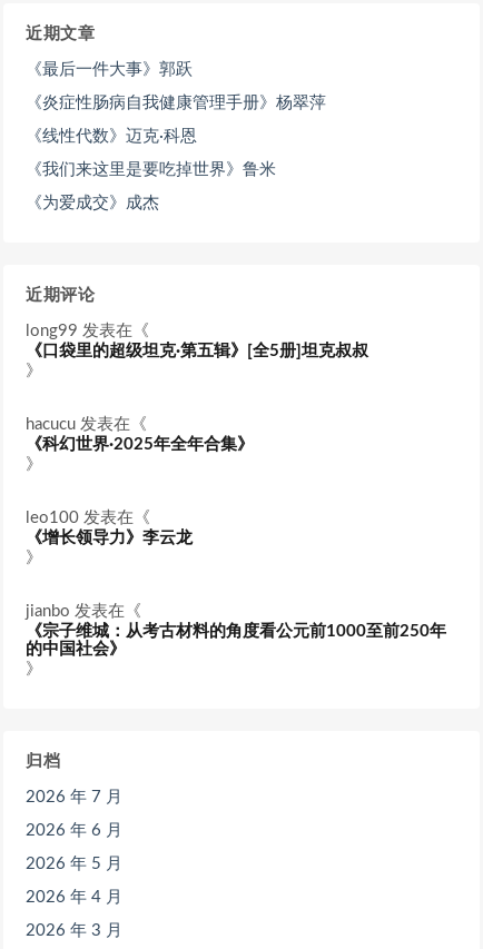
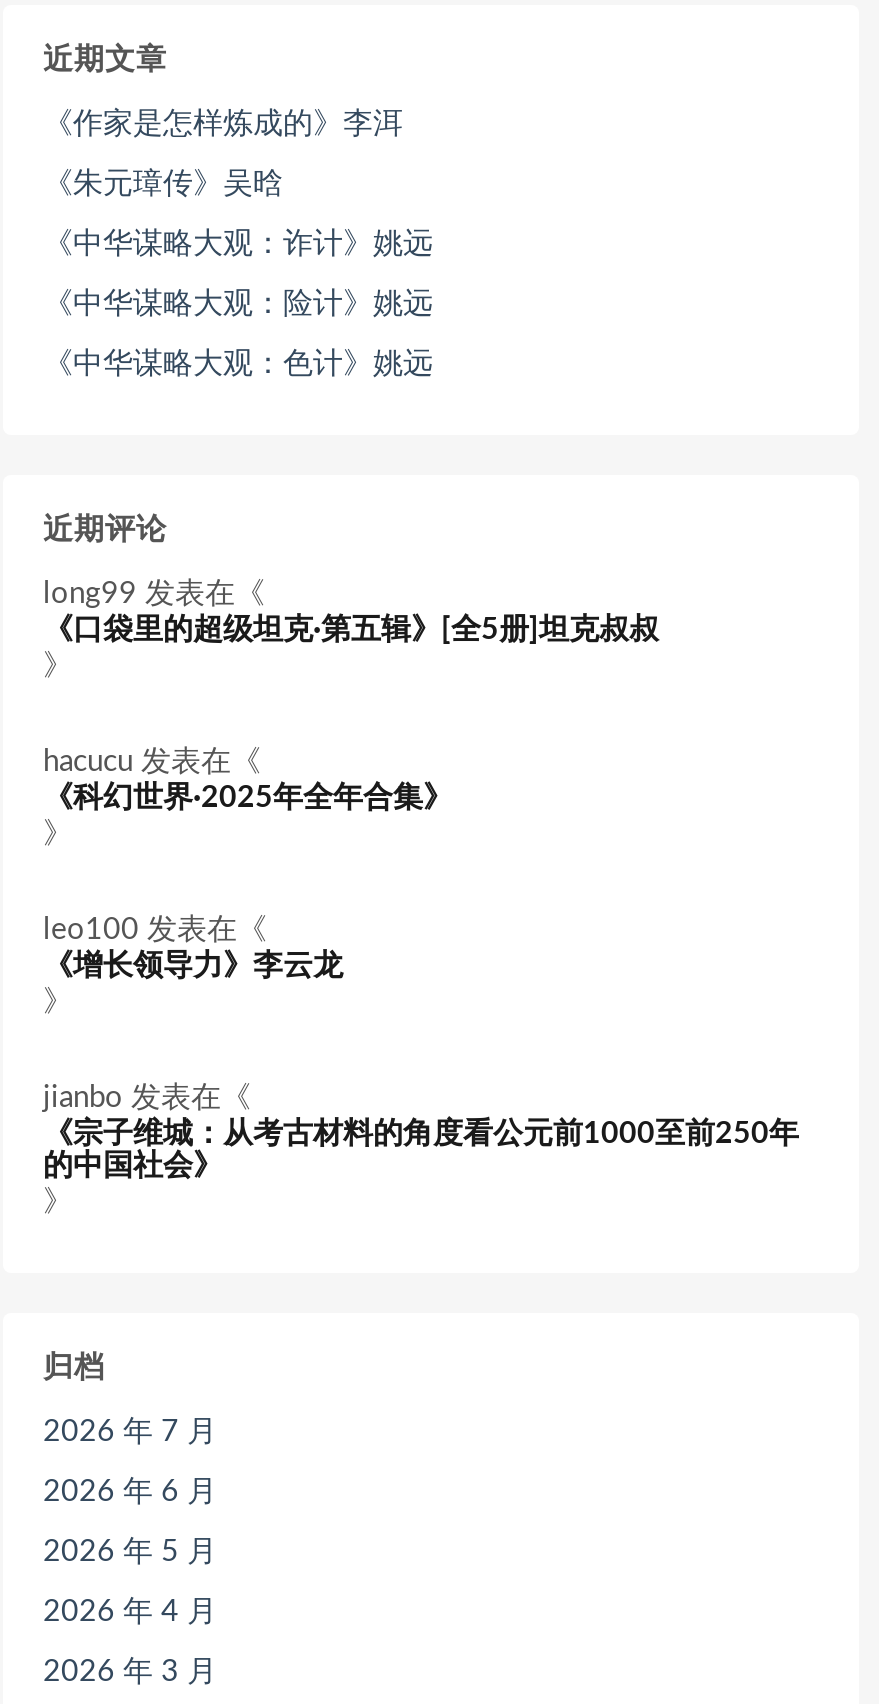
- 《最后一件大事》郭跃
+ 《作家是怎样炼成的》李洱

- 《炎症性肠病自我健康管理手册》杨翠萍
+ 《朱元璋传》吴晗

- 《线性代数》迈克·科恩
+ 《中华谋略大观：诈计》姚远

- 《我们来这里是要吃掉世界》鲁米
+ 《中华谋略大观：险计》姚远

- 《为爱成交》成杰
+ 《中华谋略大观：色计》姚远
